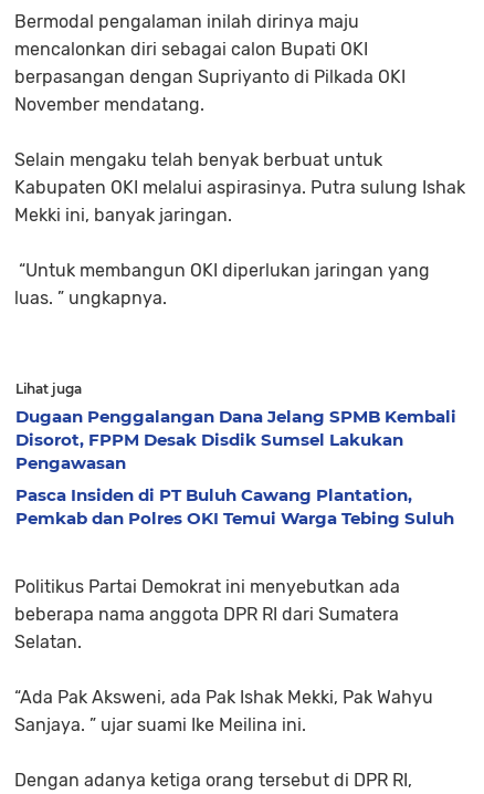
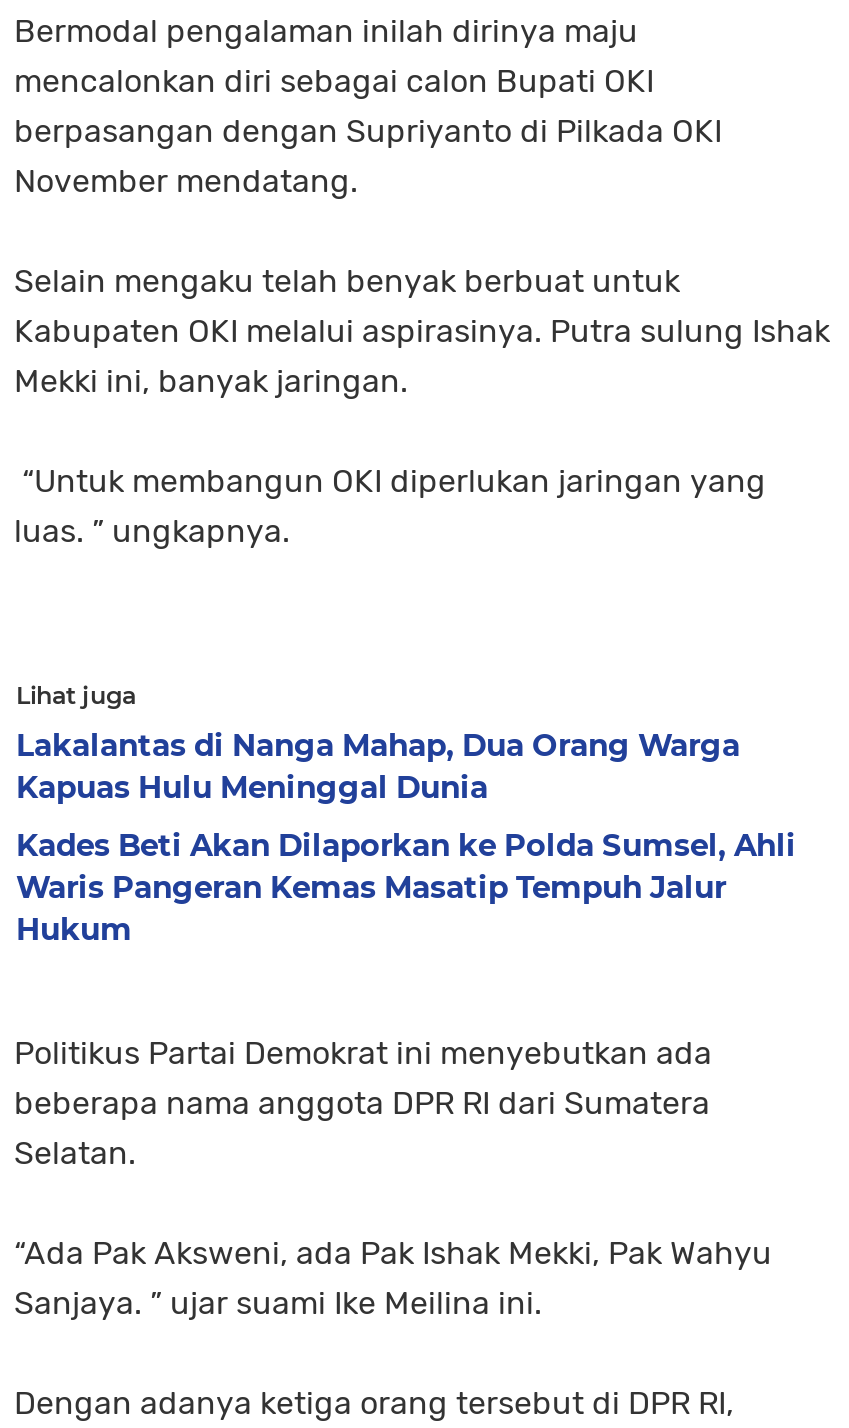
- Dugaan Penggalangan Dana Jelang SPMB Kembali
- Disorot, FPPM Desak Disdik Sumsel Lakukan
- Pengawasan
+ Lakalantas di Nanga Mahap, Dua Orang Warga
+ Kapuas Hulu Meninggal Dunia

- Pasca Insiden di PT Buluh Cawang Plantation,
- Pemkab dan Polres OKI Temui Warga Tebing Suluh
+ Kades Beti Akan Dilaporkan ke Polda Sumsel, Ahli
+ Waris Pangeran Kemas Masatip Tempuh Jalur
+ Hukum
